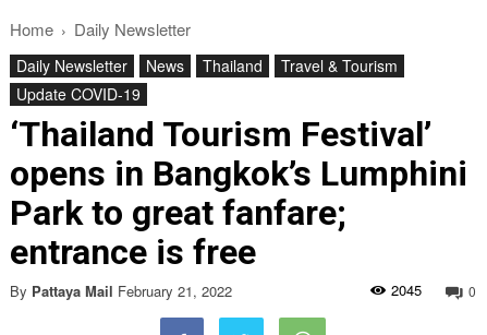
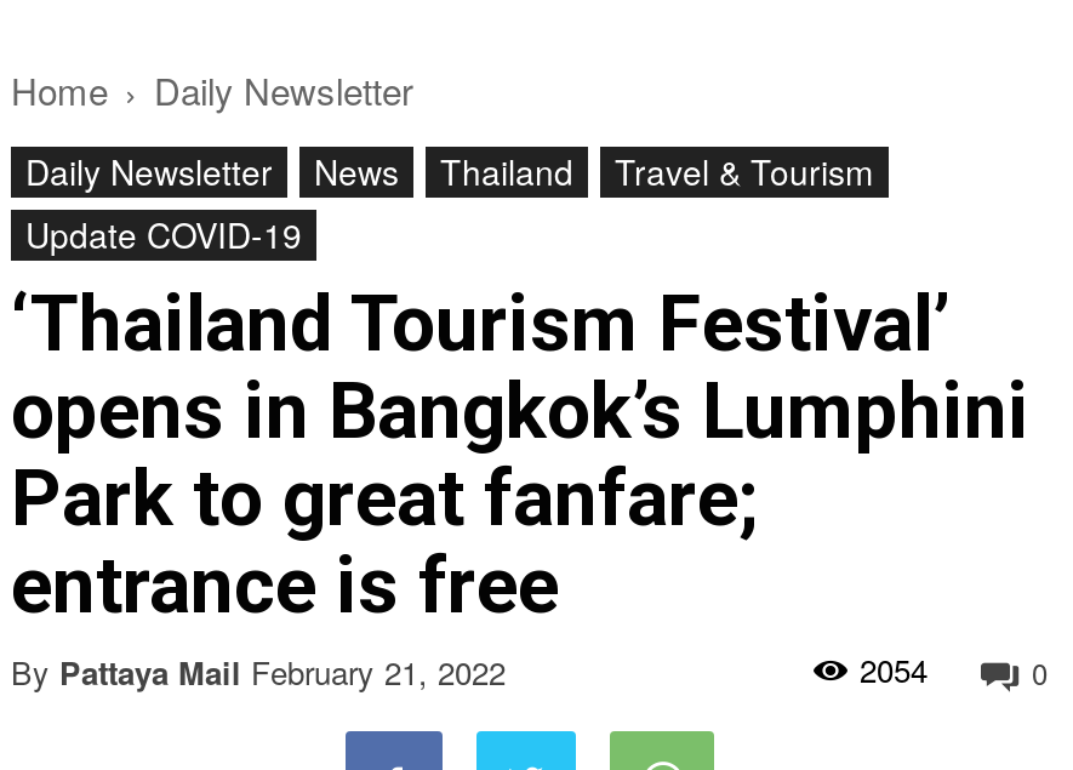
- 2045
+ 2054
